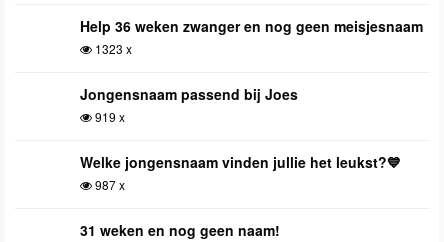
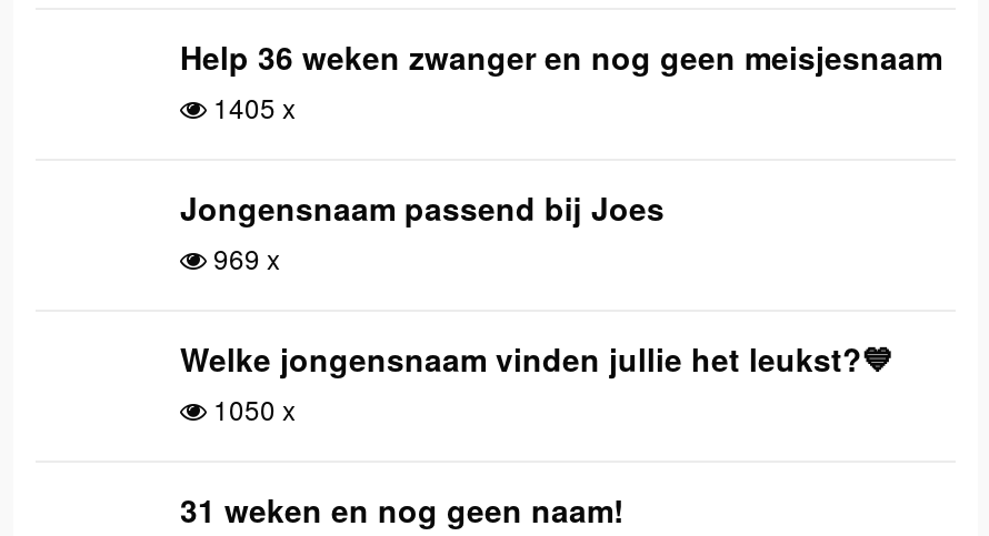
- 1323 x
+ 1405 x

- 919 x
+ 969 x

- 987 x
+ 1050 x
